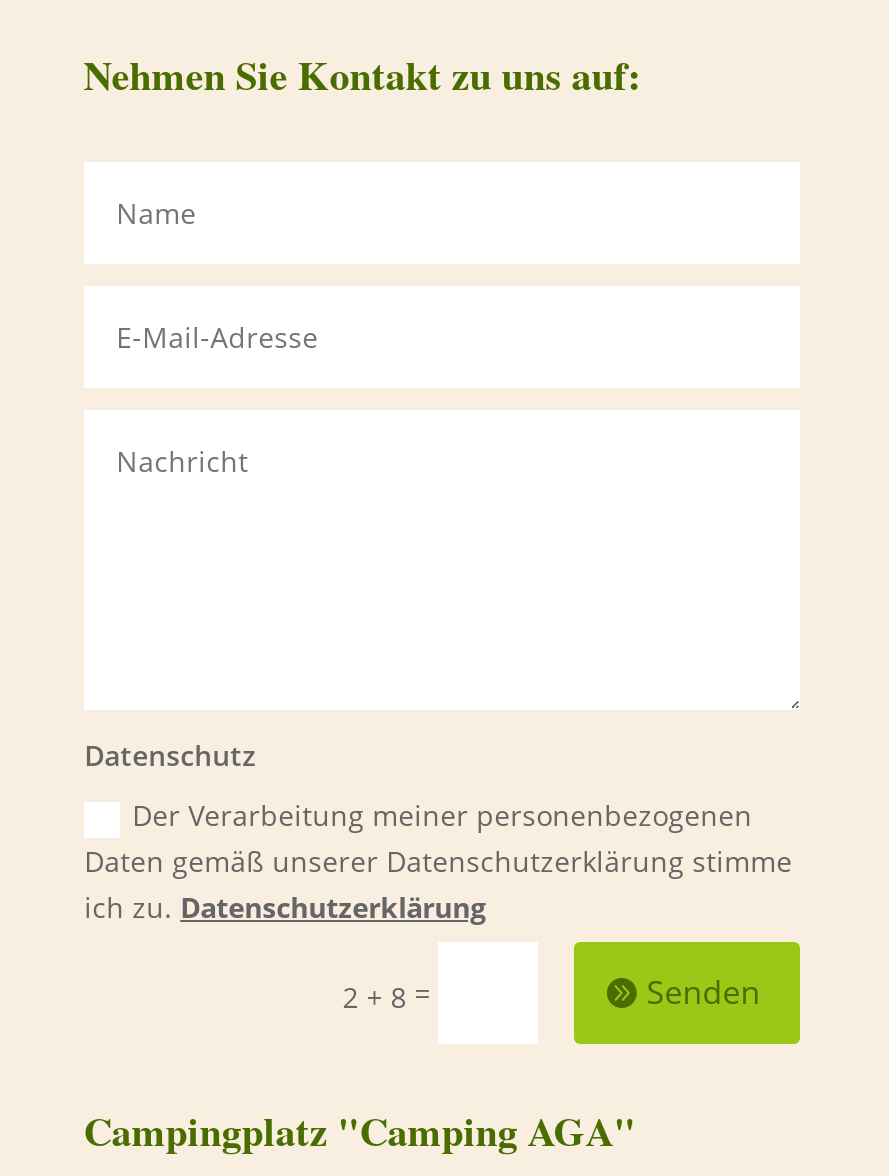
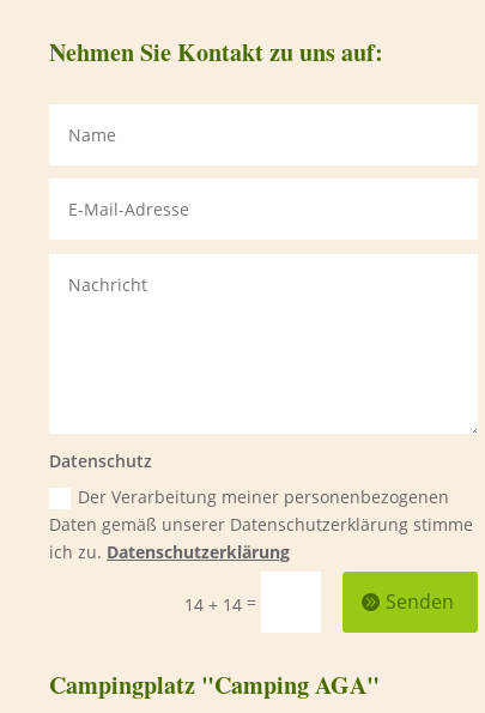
- 2 + 8 =
+ 14 + 14 =
